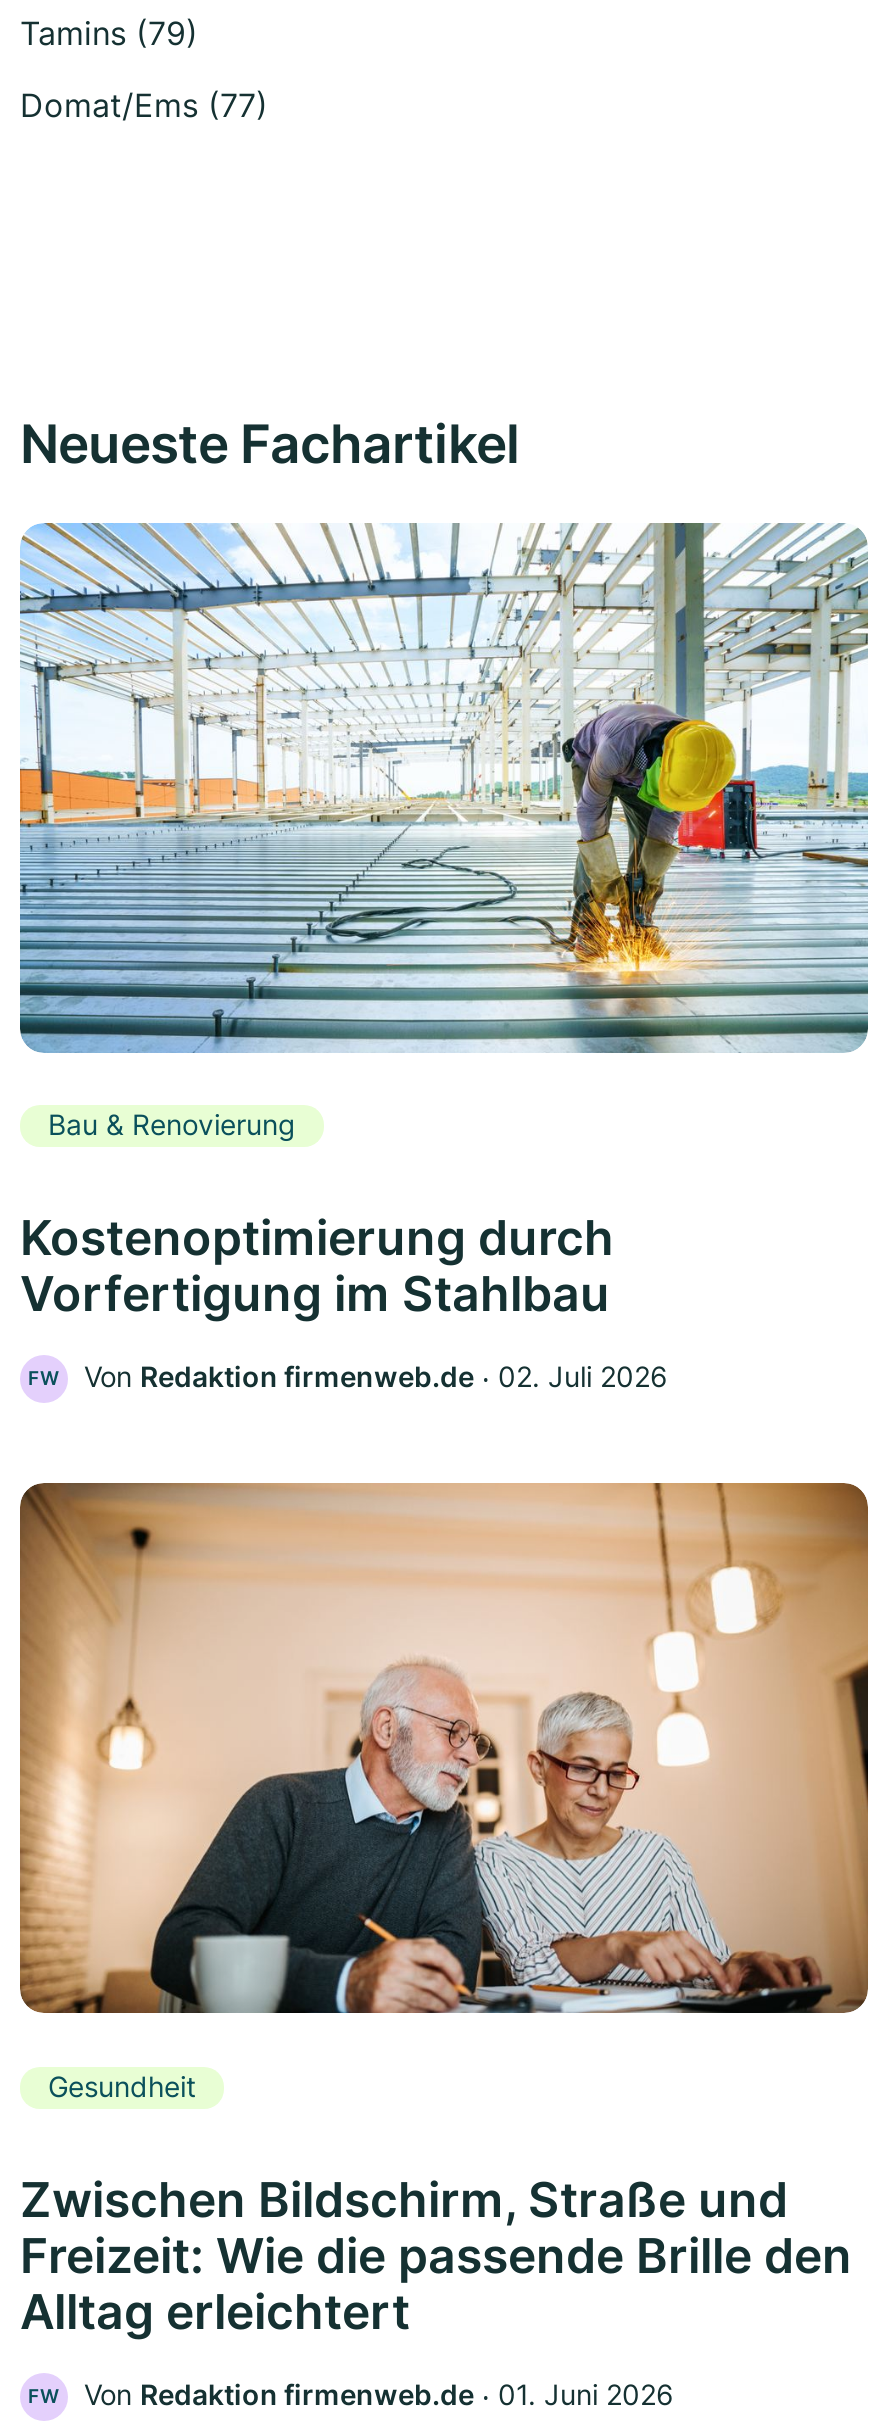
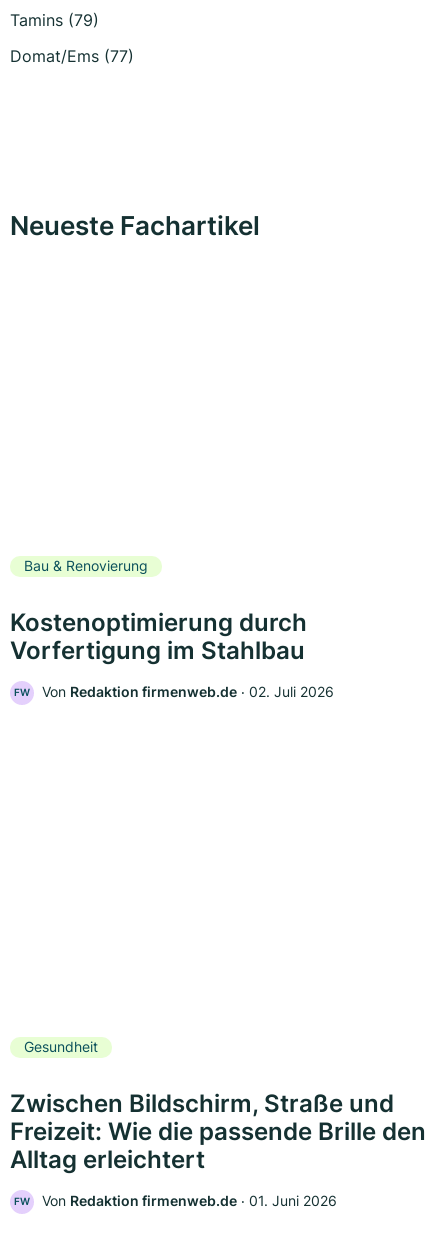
- [image]

- [image]
